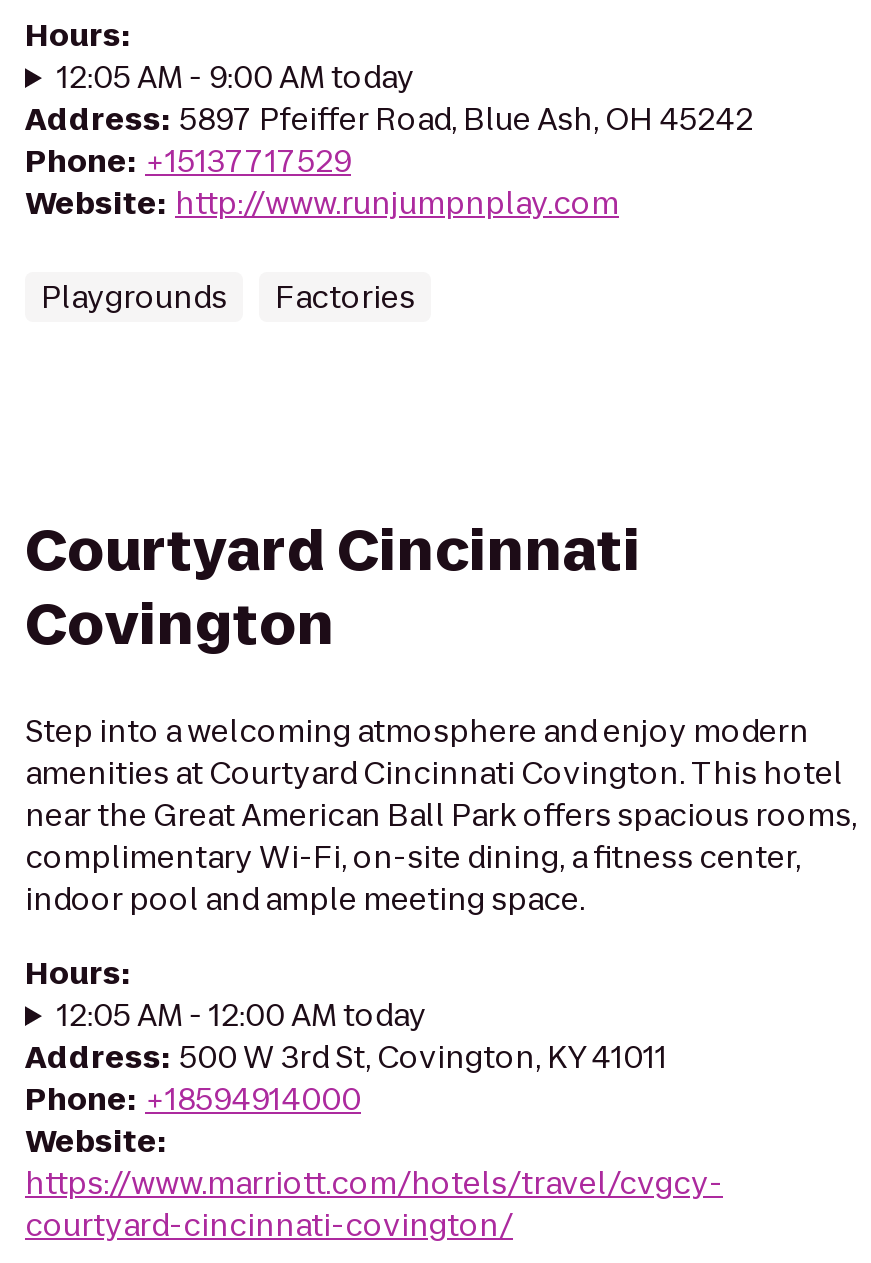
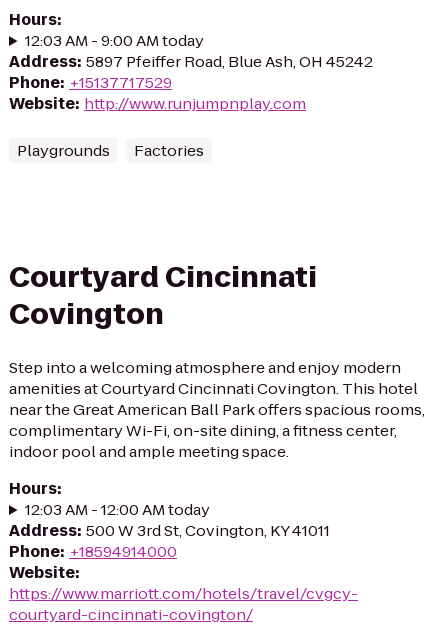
- 12:05 AM - 9:00 AM today
+ 12:03 AM - 9:00 AM today

- 12:05 AM - 12:00 AM today
+ 12:03 AM - 12:00 AM today
